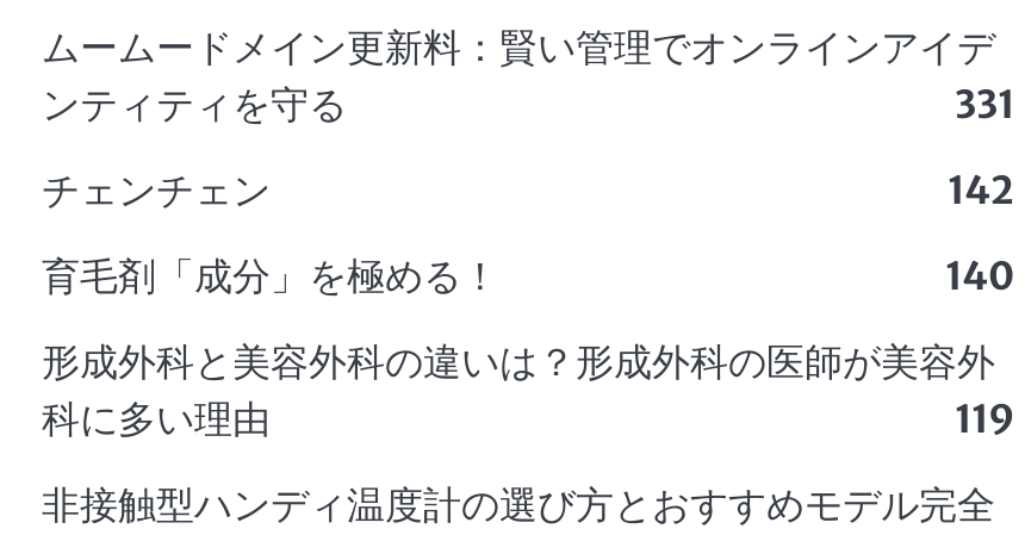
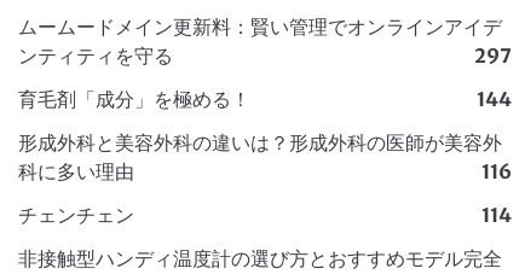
- 331
- 142
+ 297

moved down: チェンチェン

moved up: 育毛剤「成分」を極める！ | 形成外科と美容外科の違いは？形成外科の医師が美容外 | 科に多い理由

- 140
+ 144

- 119
+ 116
+ 114
